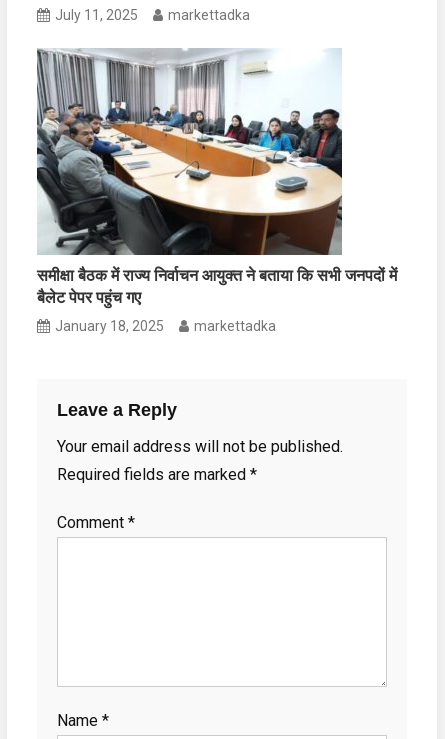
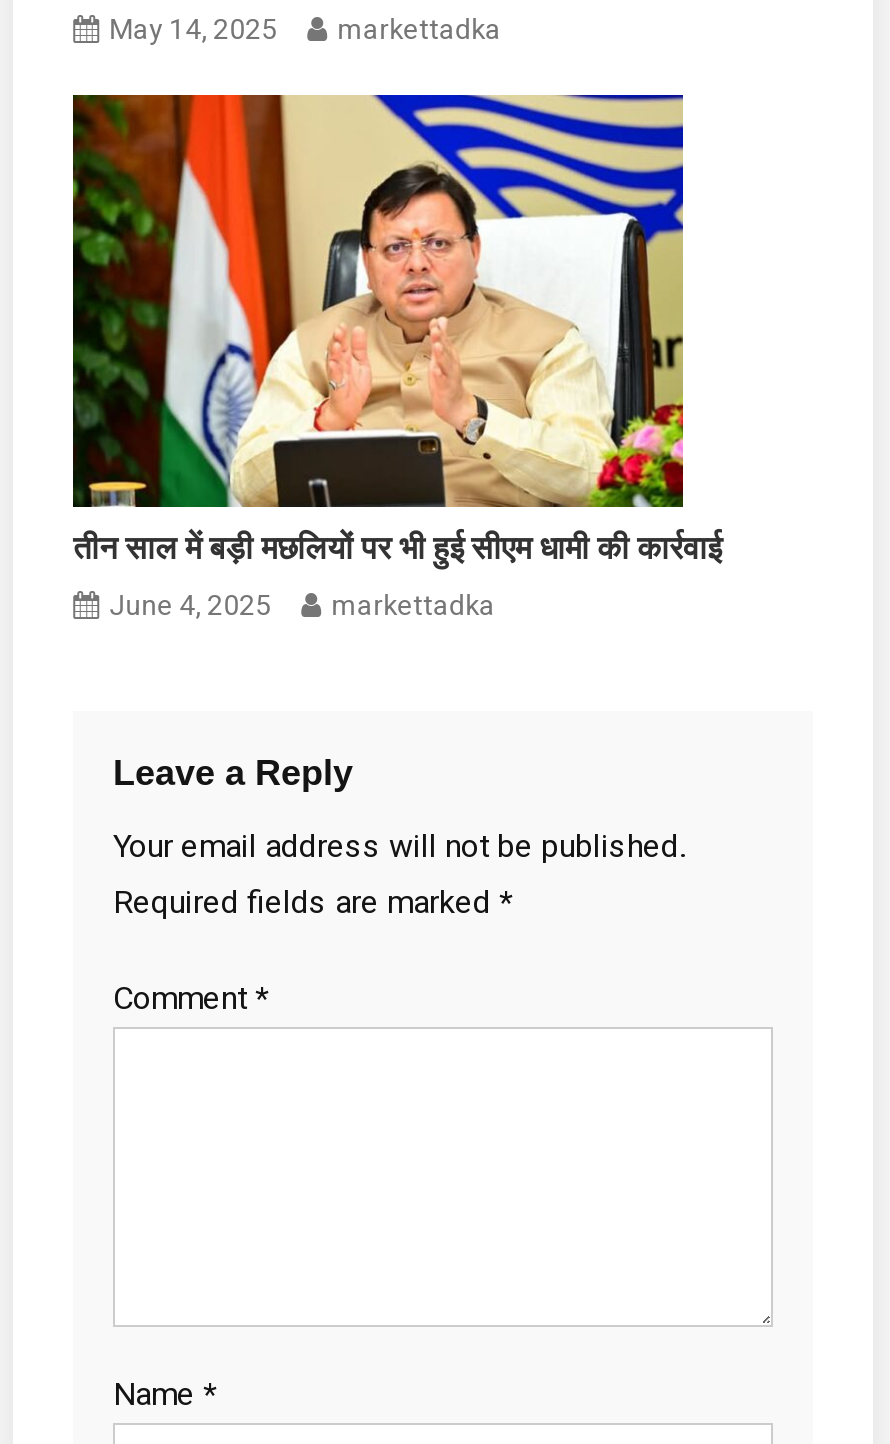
- July 11, 2025 markettadka
+ May 14, 2025 markettadka

- [image]
- समीक्षा बैठक में राज्य निर्वाचन आयुक्त ने बताया कि सभी जनपदों में
- बैलेट पेपर पहुंच गए
+ [image]
+ तीन साल में बड़ी मछलियों पर भी हुई सीएम धामी की कार्रवाई

- January 18, 2025 markettadka
+ June 4, 2025 markettadka
